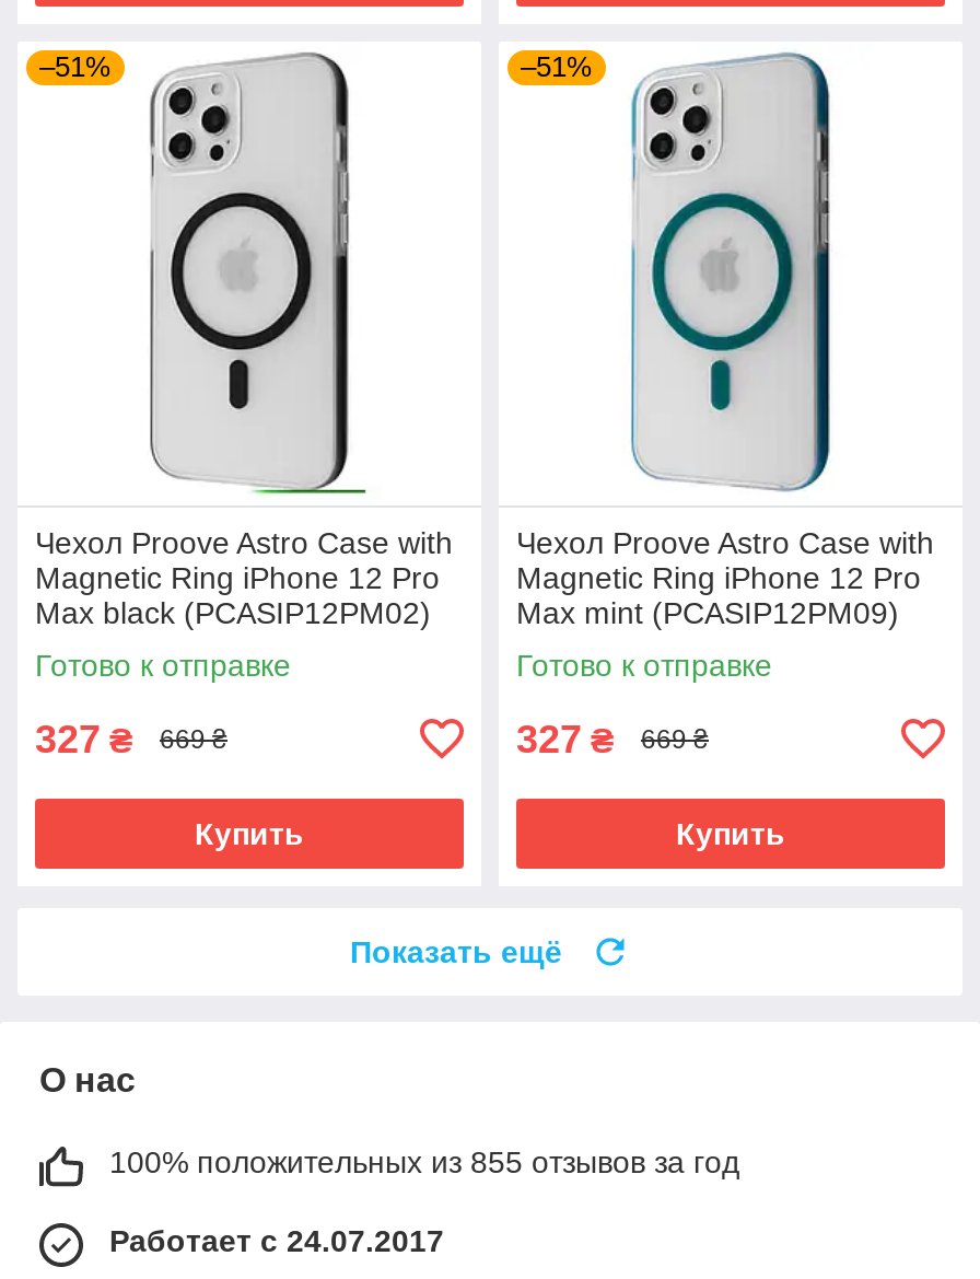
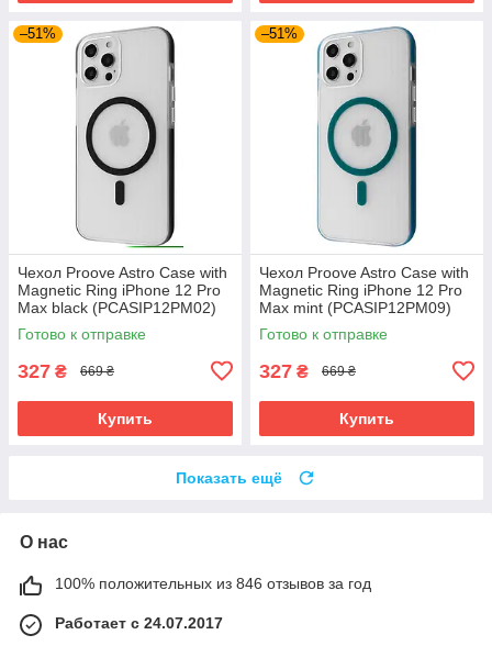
- 100% положительных из 855 отзывов за год
+ 100% положительных из 846 отзывов за год
